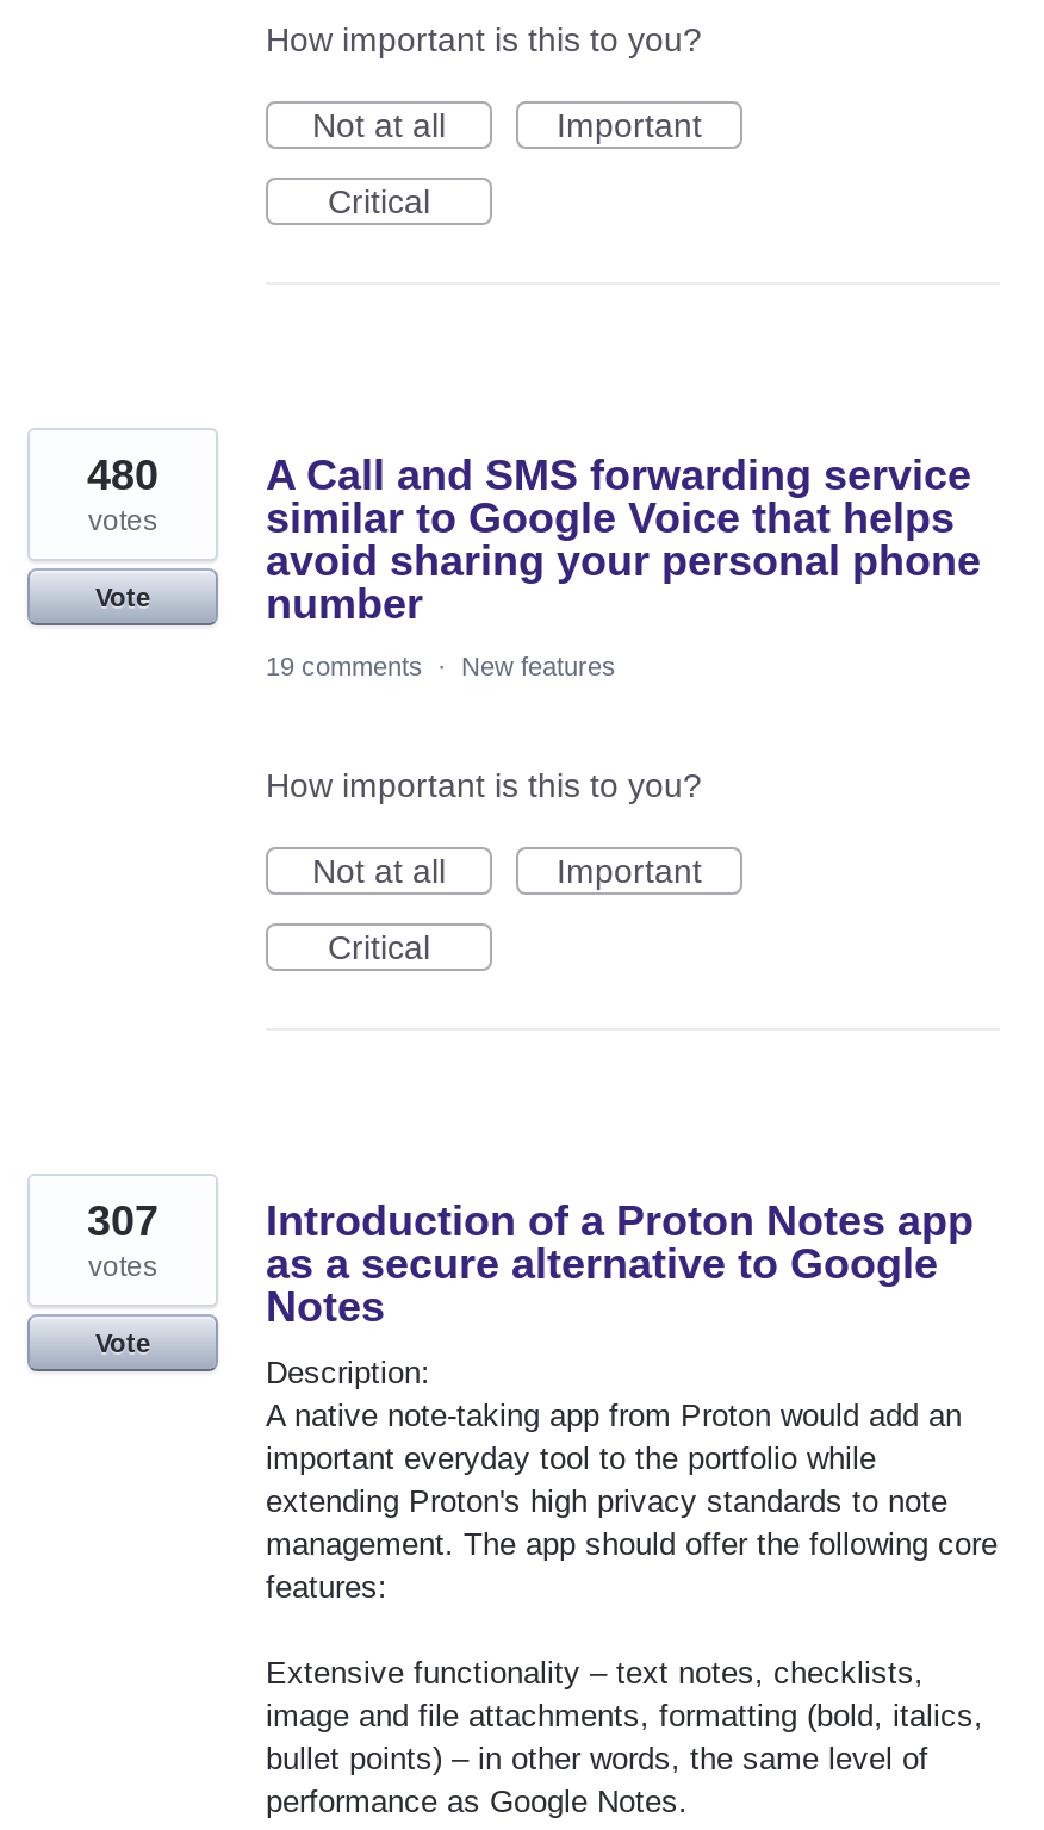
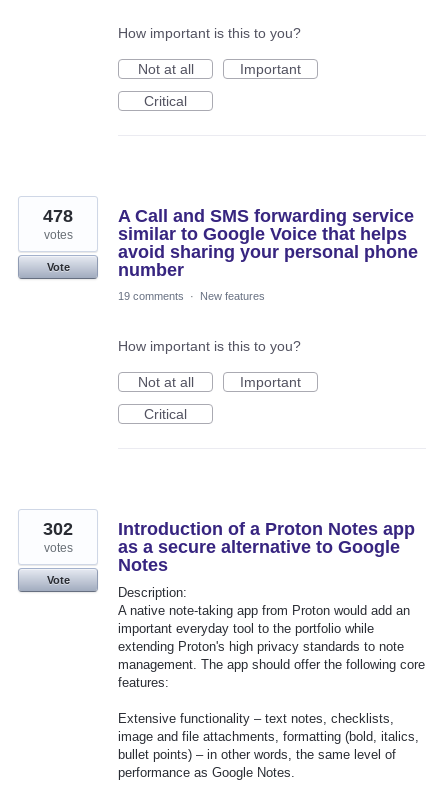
- 480
+ 478

- 307
+ 302
